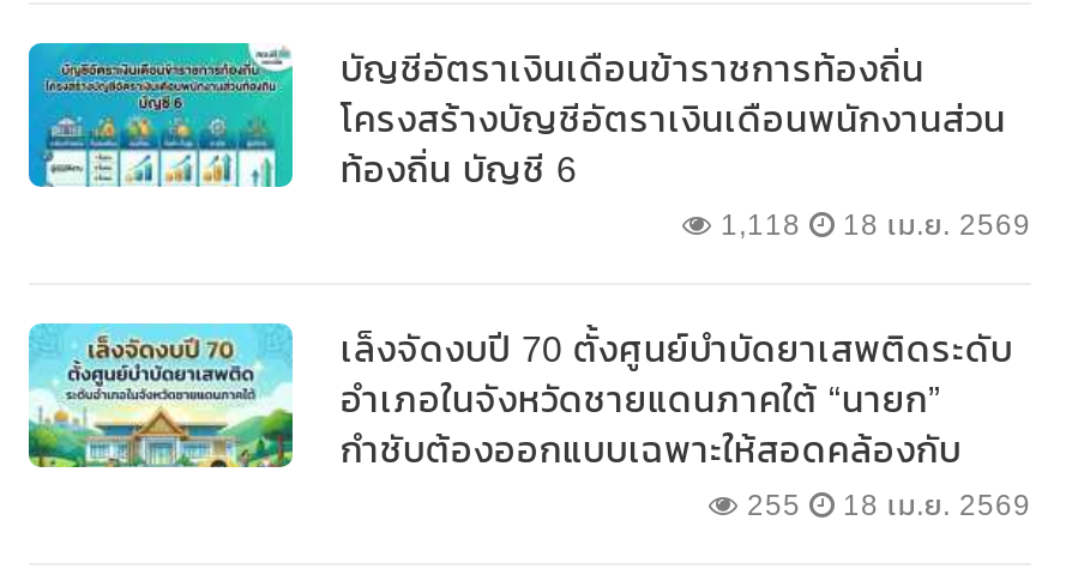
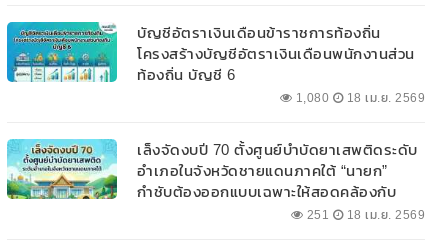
- 1,118 18 เม.ย. 2569
+ 1,080 18 เม.ย. 2569

- 255 18 เม.ย. 2569
+ 251 18 เม.ย. 2569
